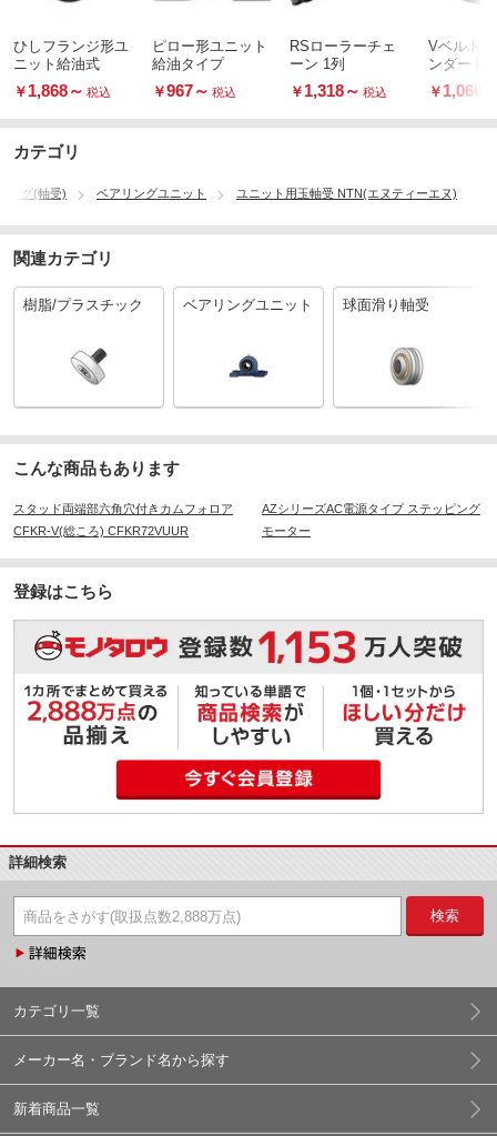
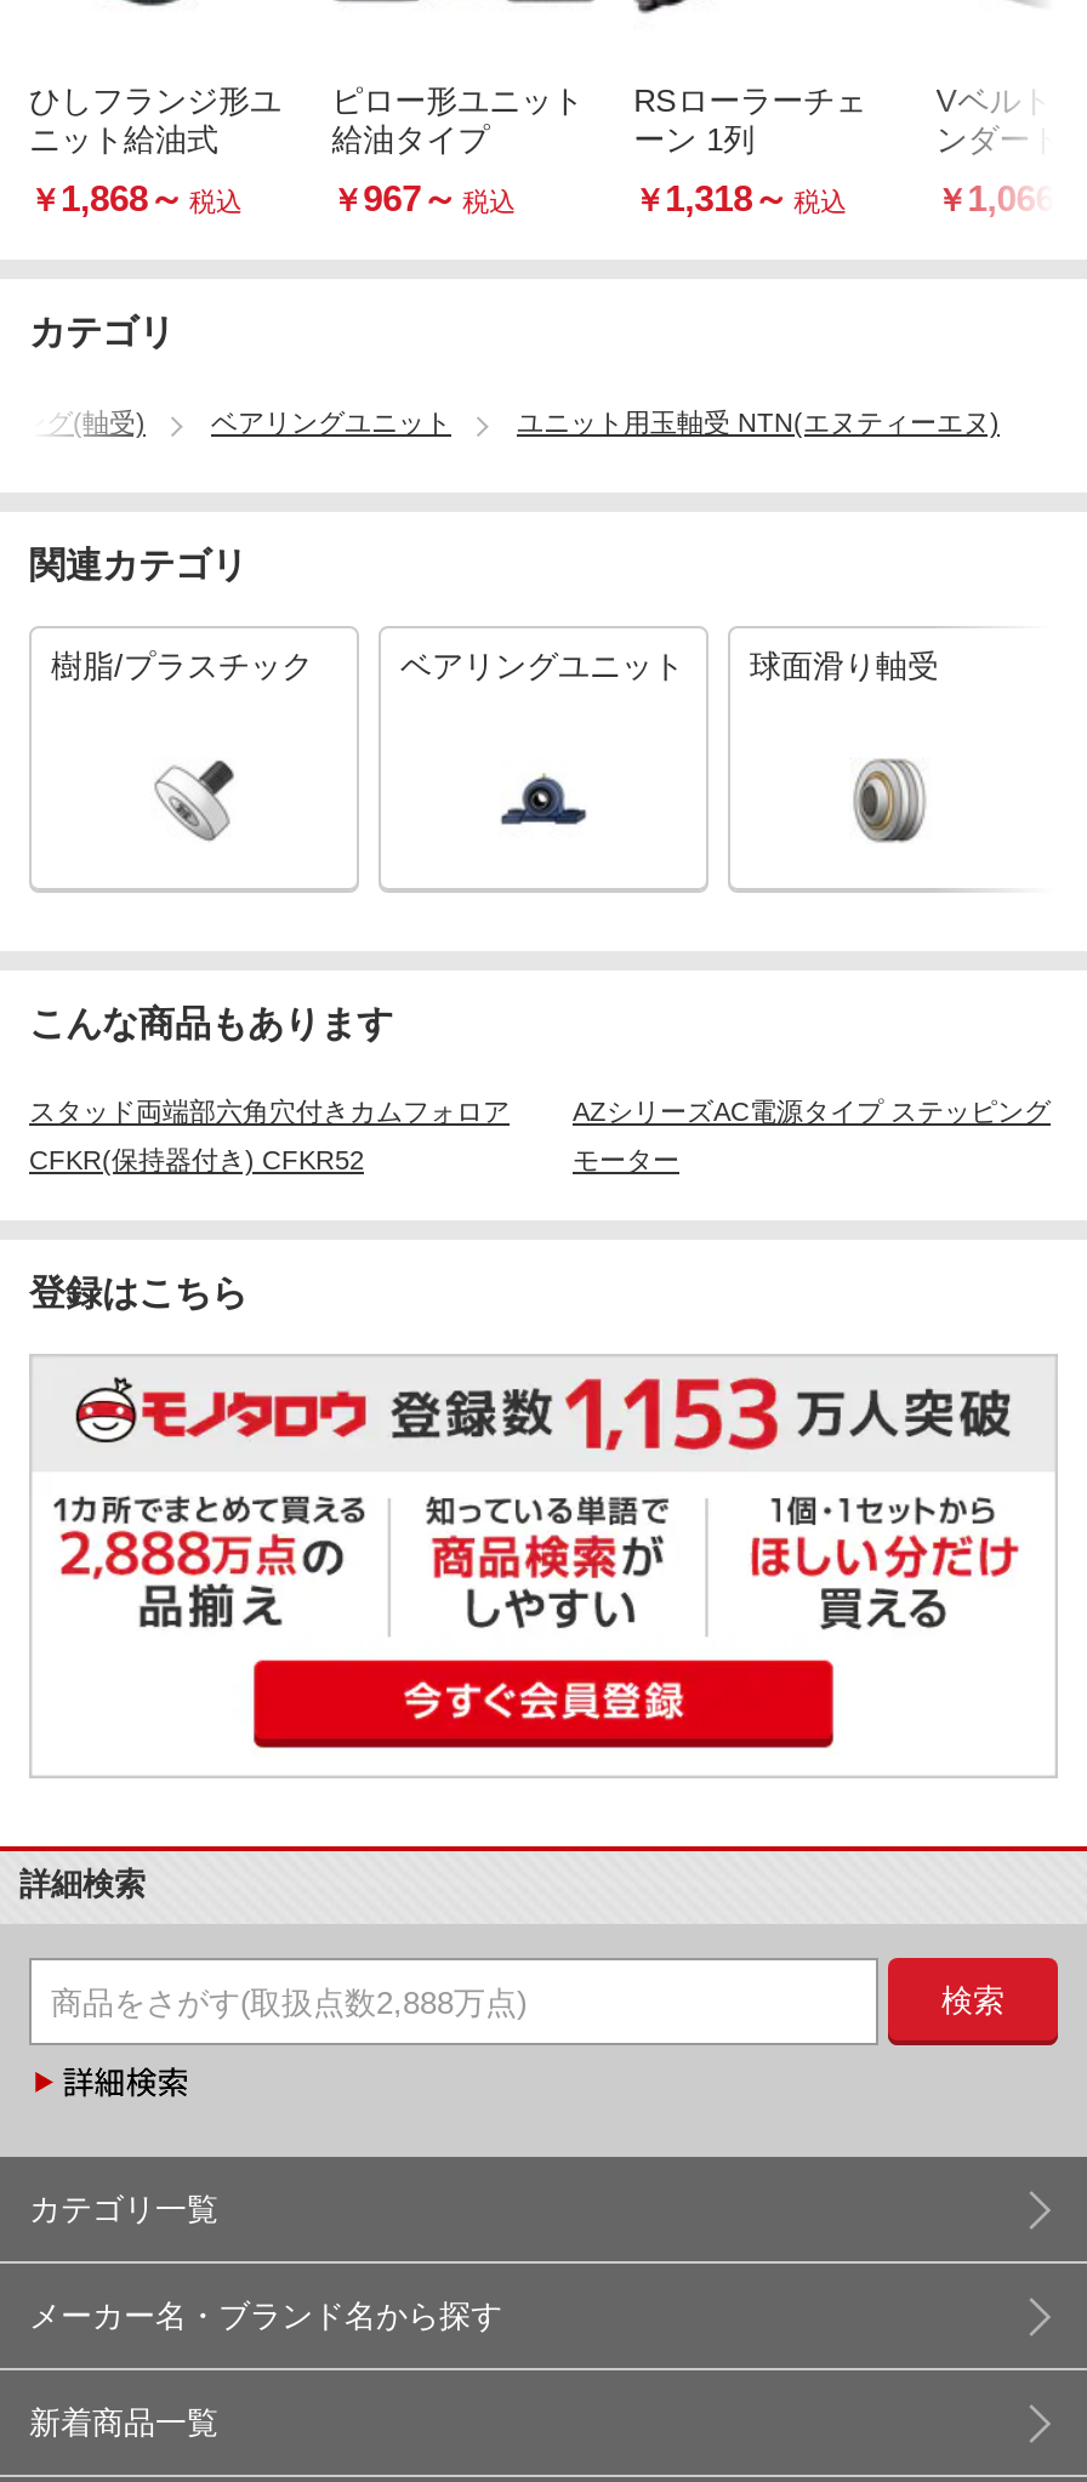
- CFKR-V(総ころ) CFKR72VUUR
+ CFKR(保持器付き) CFKR52
